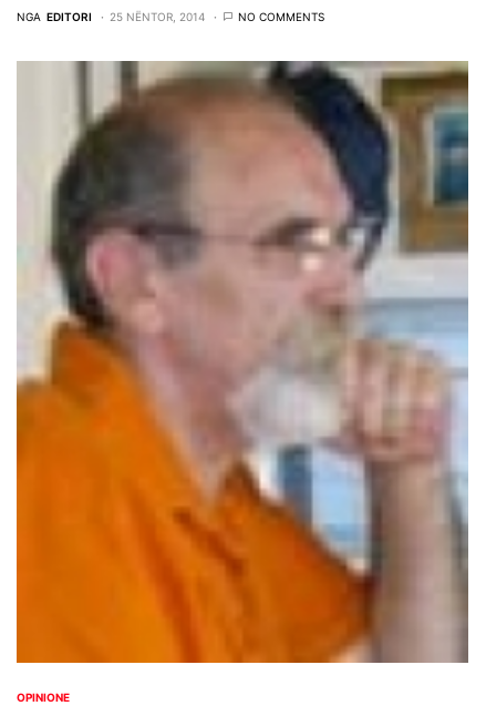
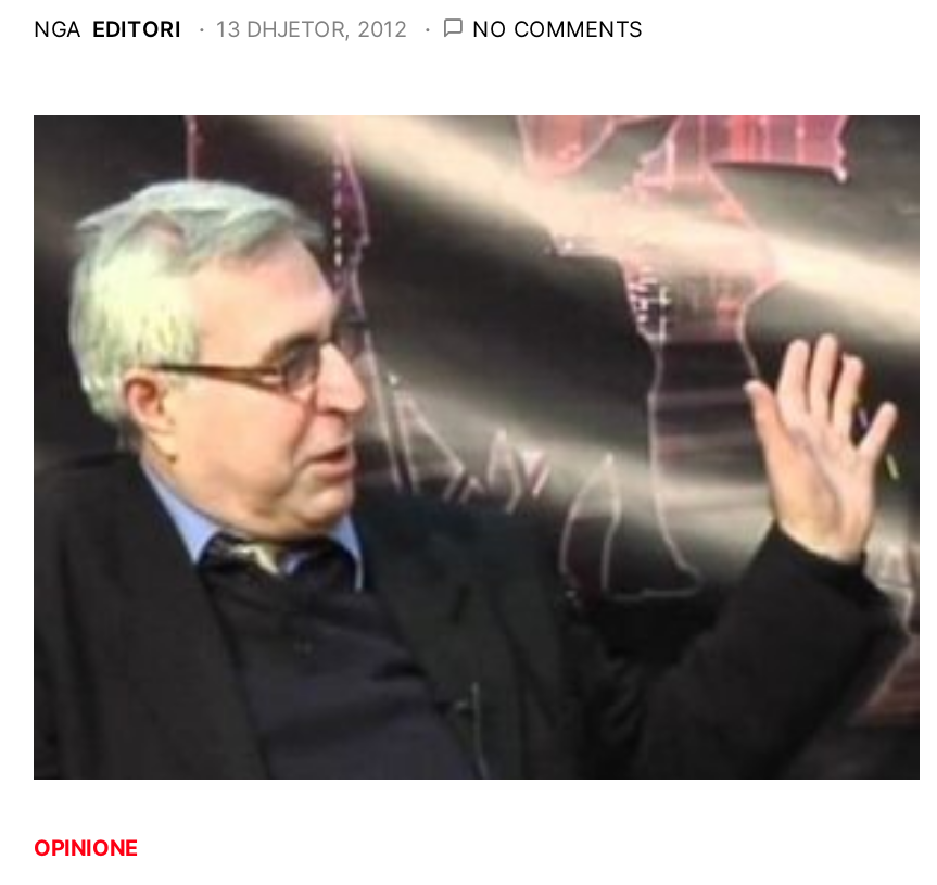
- NGA EDITORI 25 NËNTOR, 2014
+ NGA EDITORI 13 DHJETOR, 2012

- [image]
+ [image]
